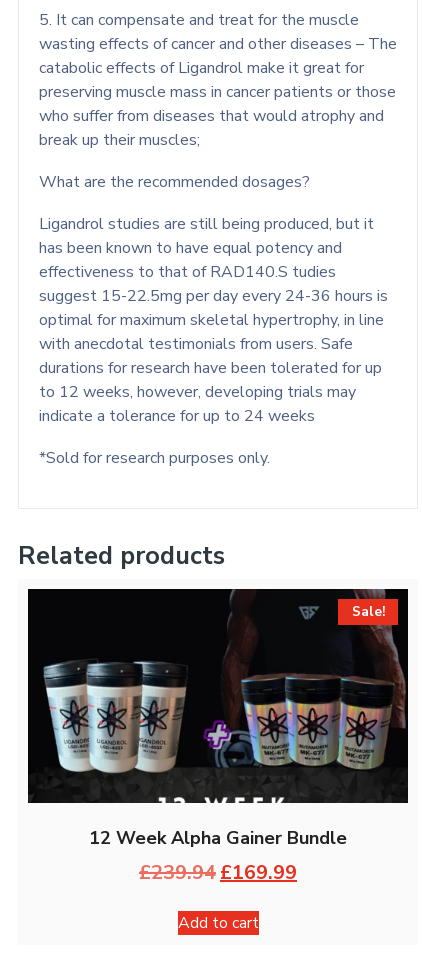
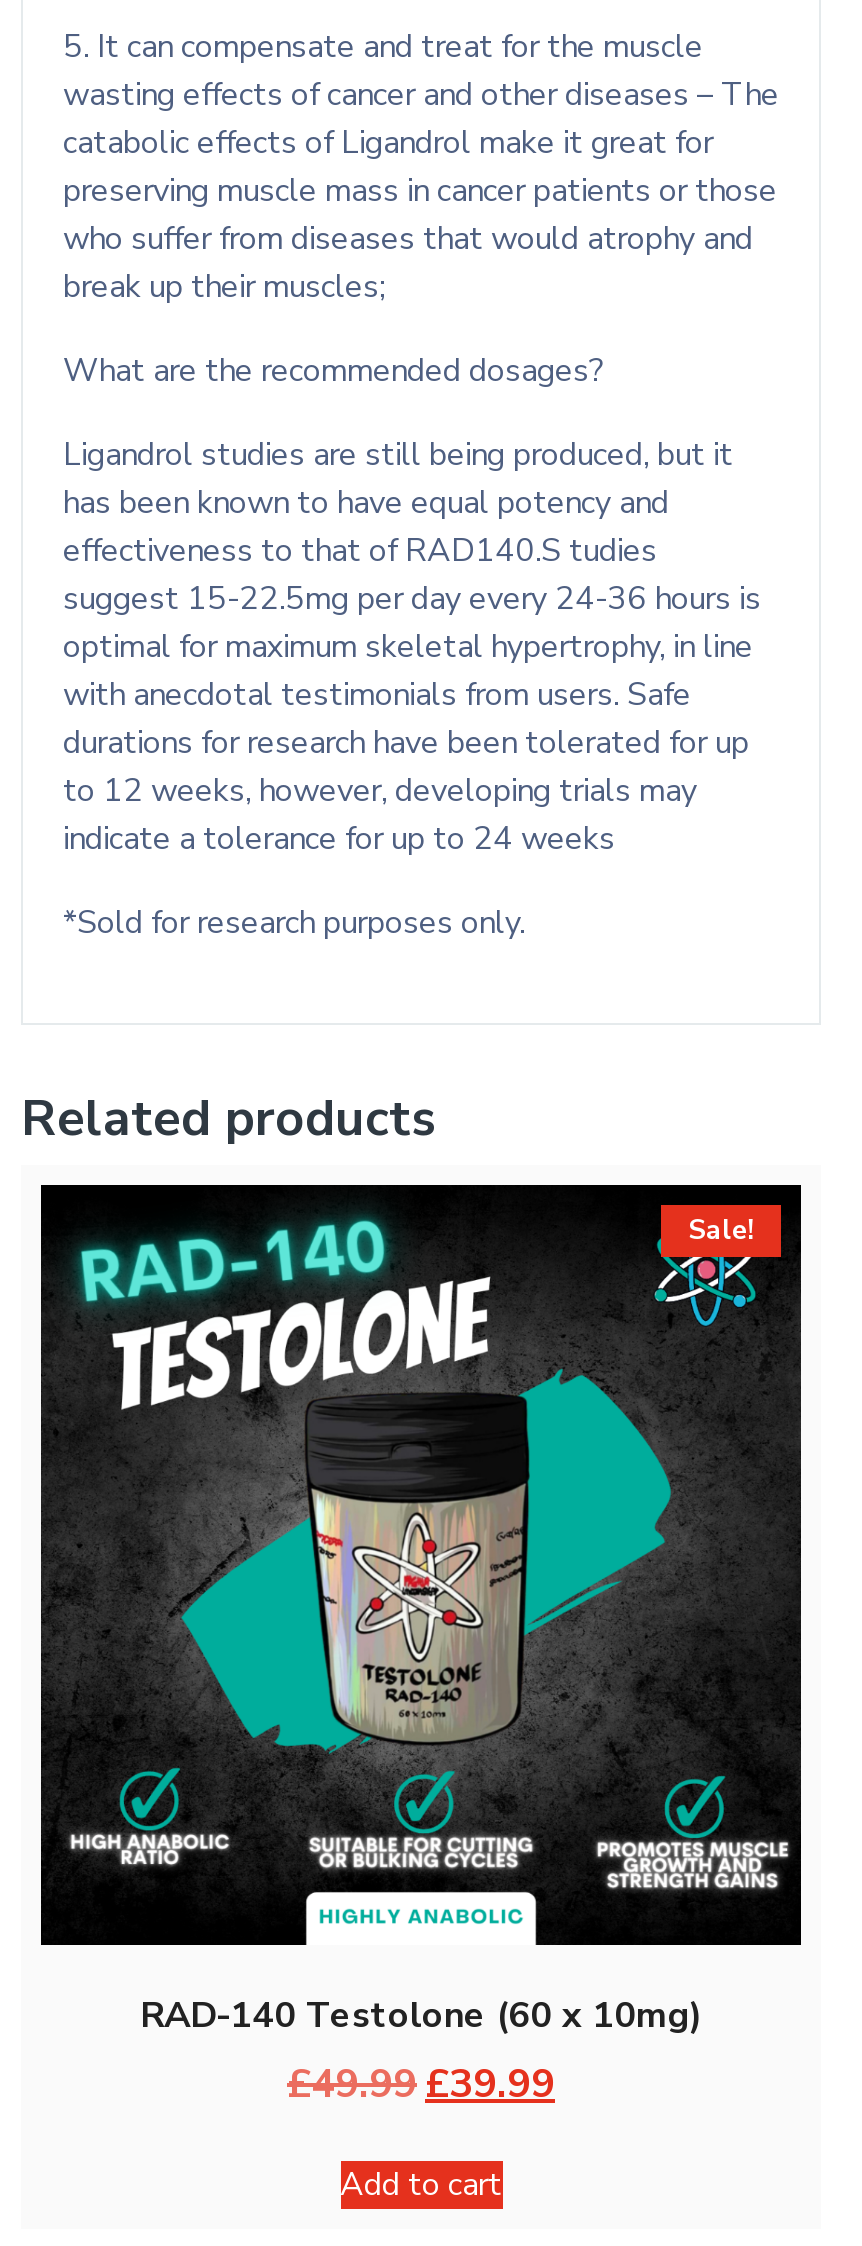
- [image]
- 12 Week Alpha Gainer Bundle
- £239.94 £169.99
+ [image]
+ RAD-140 Testolone (60 x 10mg)
+ £49.99 £39.99
